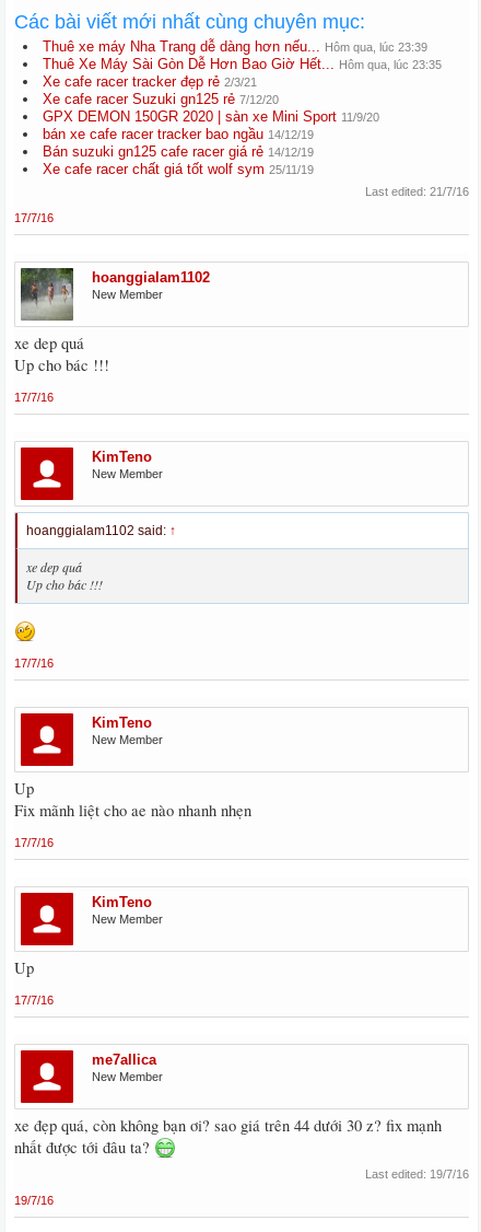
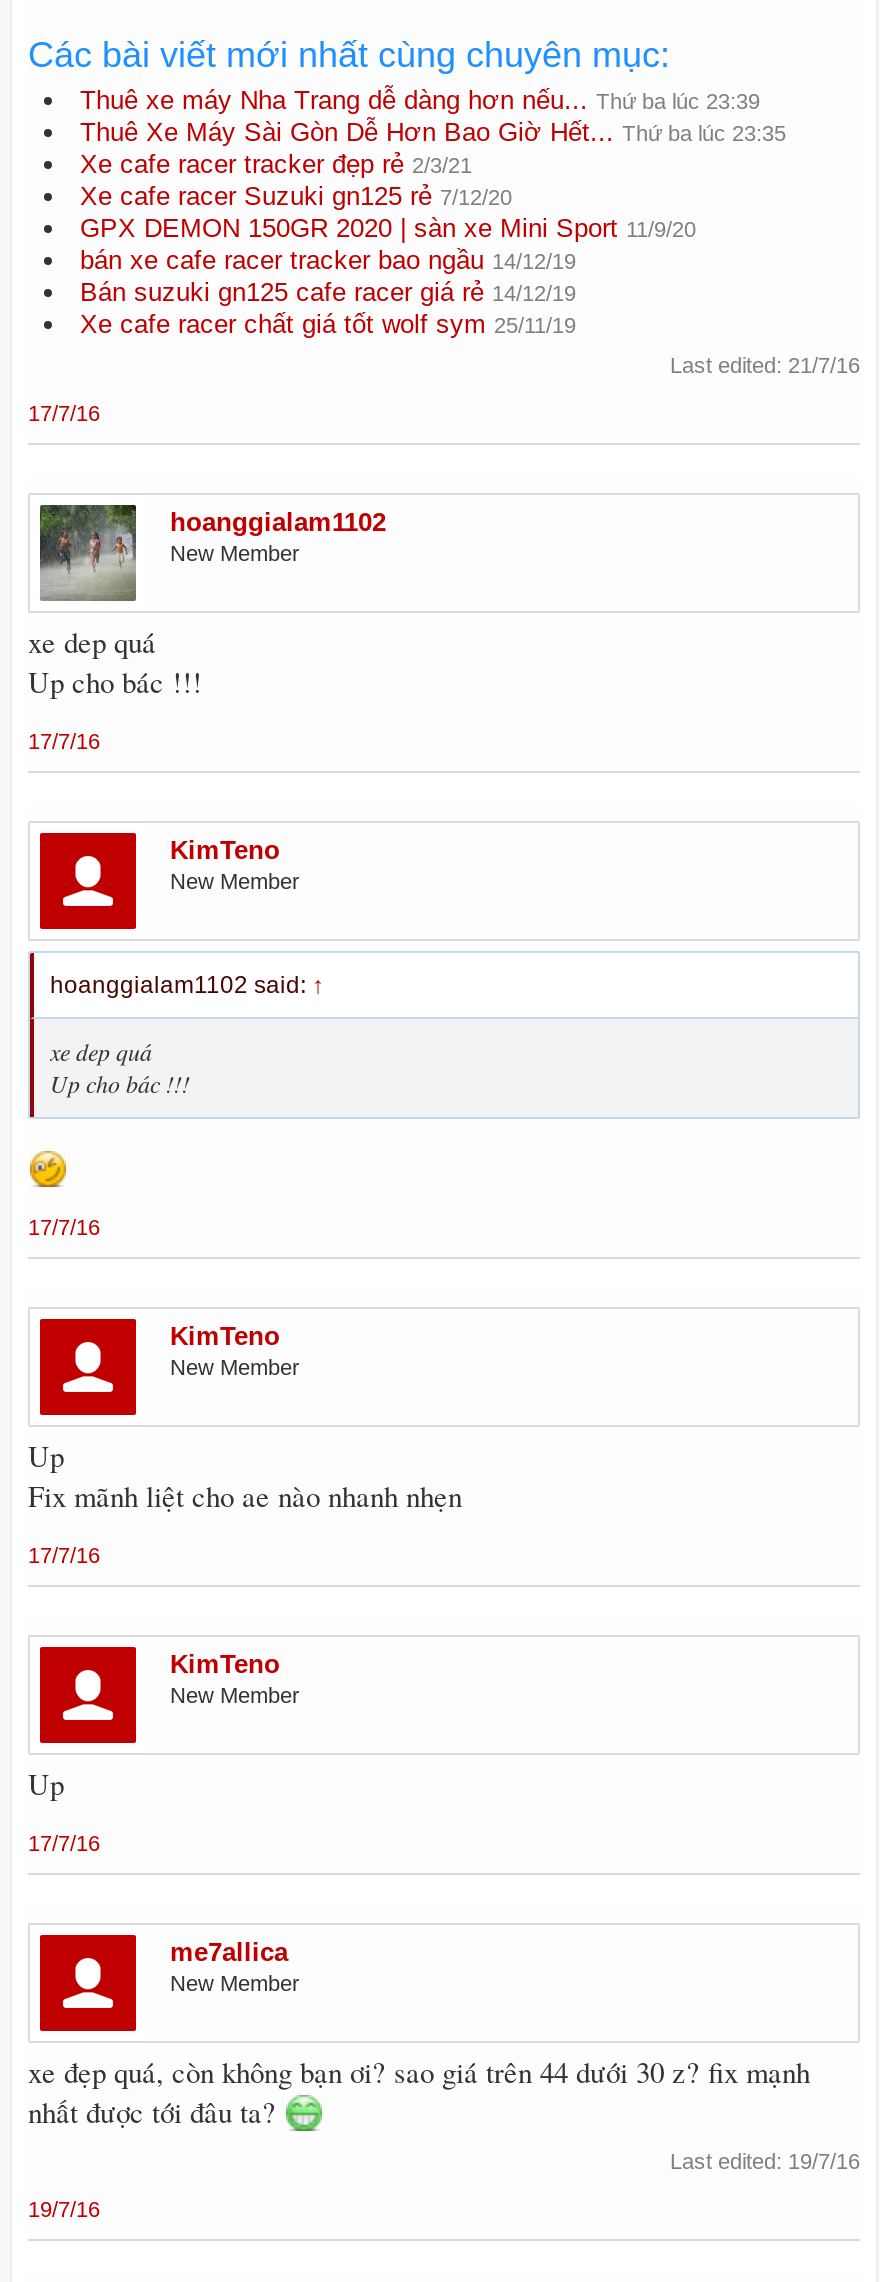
- Thuê xe máy Nha Trang dễ dàng hơn nếu... Hôm qua, lúc 23:39
+ Thuê xe máy Nha Trang dễ dàng hơn nếu... Thứ ba lúc 23:39

- Thuê Xe Máy Sài Gòn Dễ Hơn Bao Giờ Hết... Hôm qua, lúc 23:35
+ Thuê Xe Máy Sài Gòn Dễ Hơn Bao Giờ Hết... Thứ ba lúc 23:35
